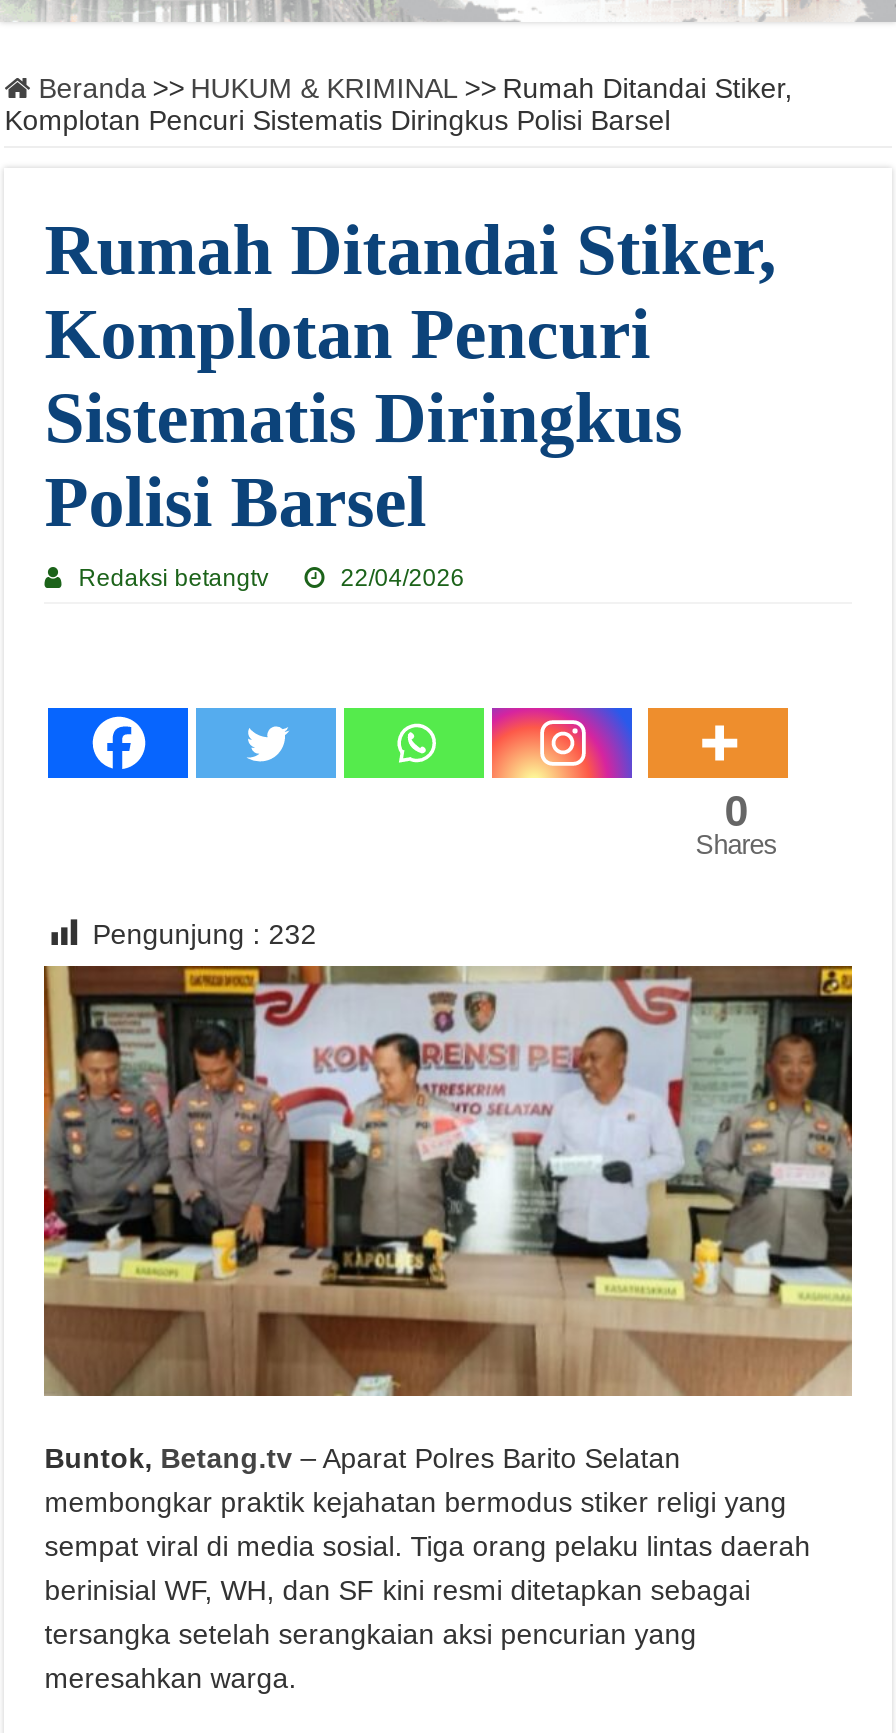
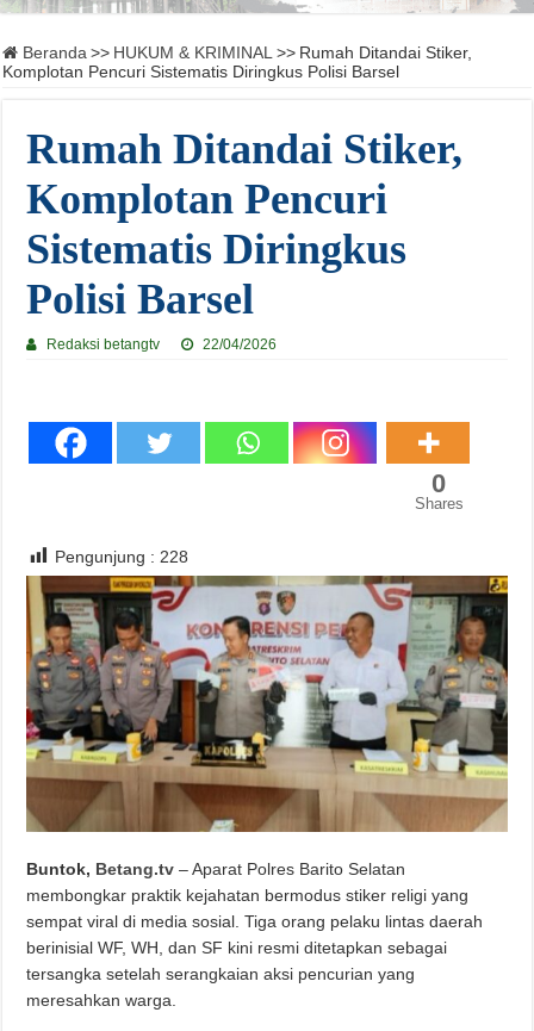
- Pengunjung : 232
+ Pengunjung : 228
